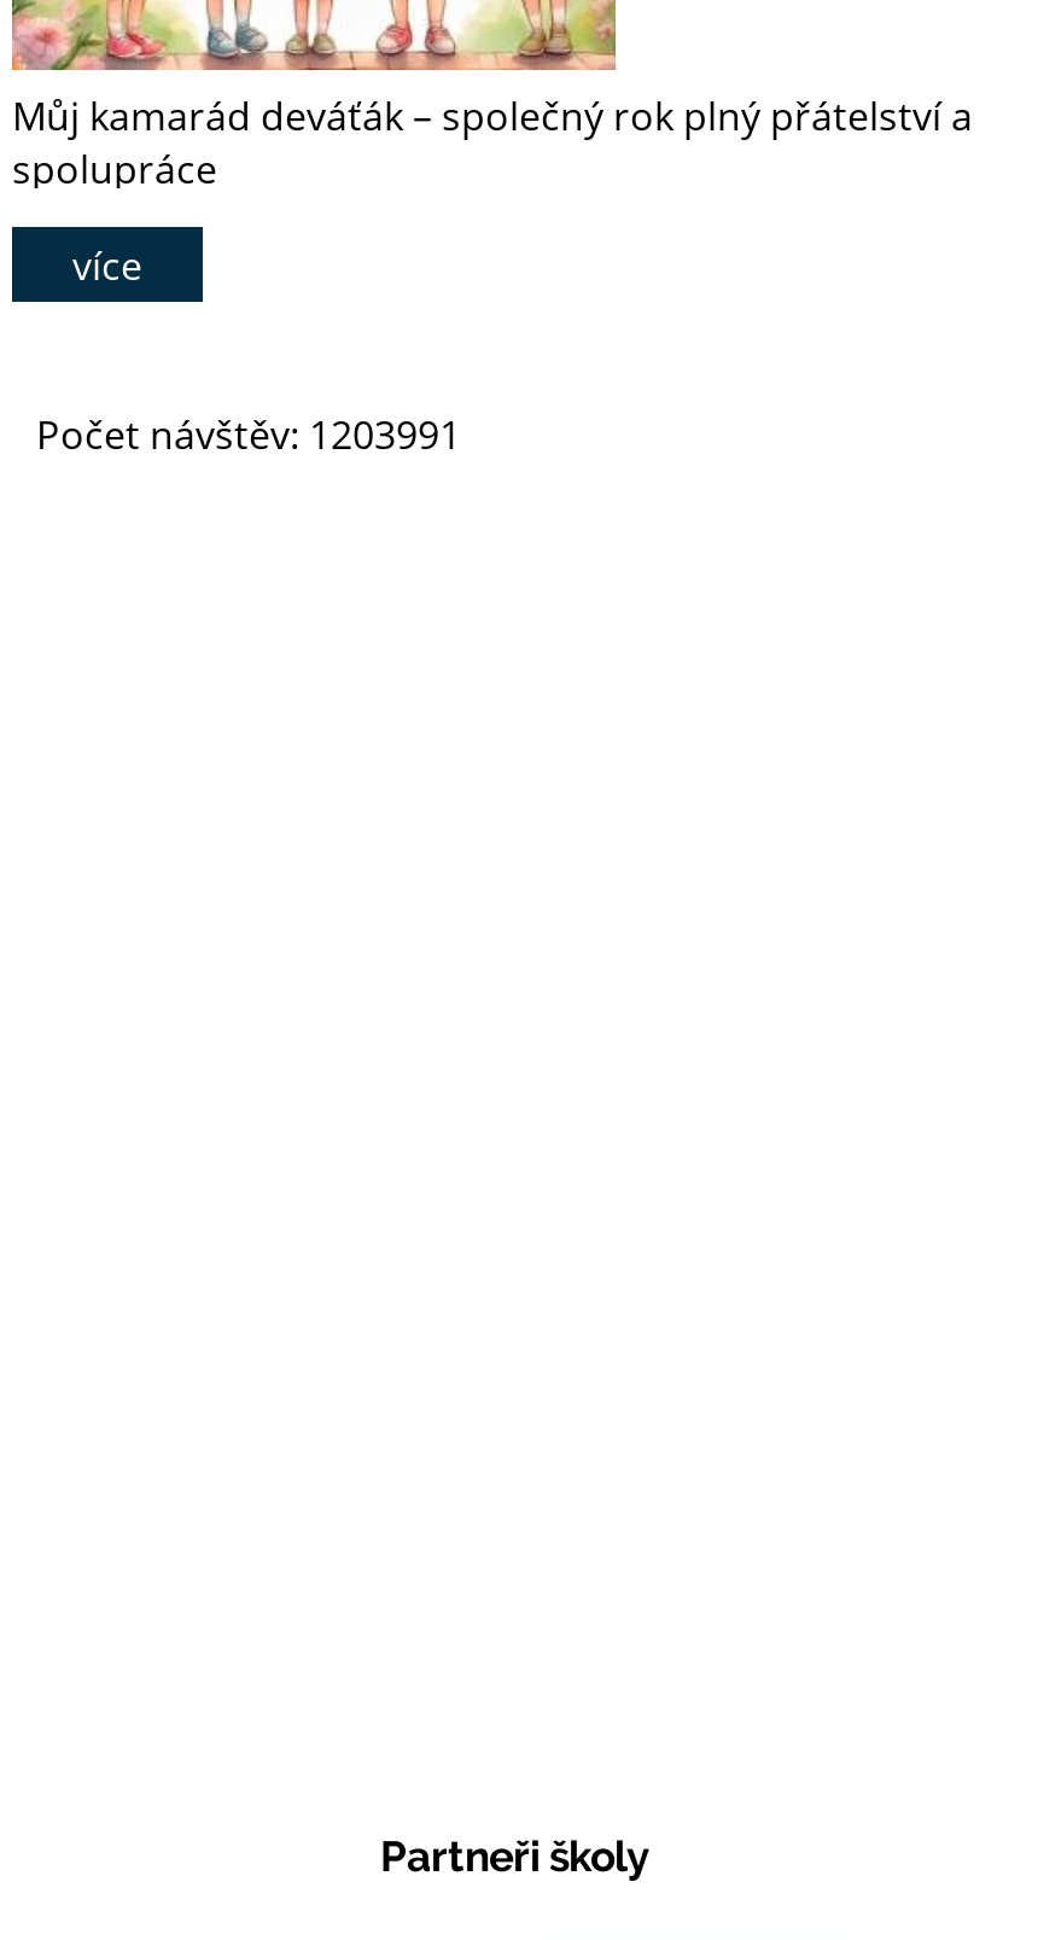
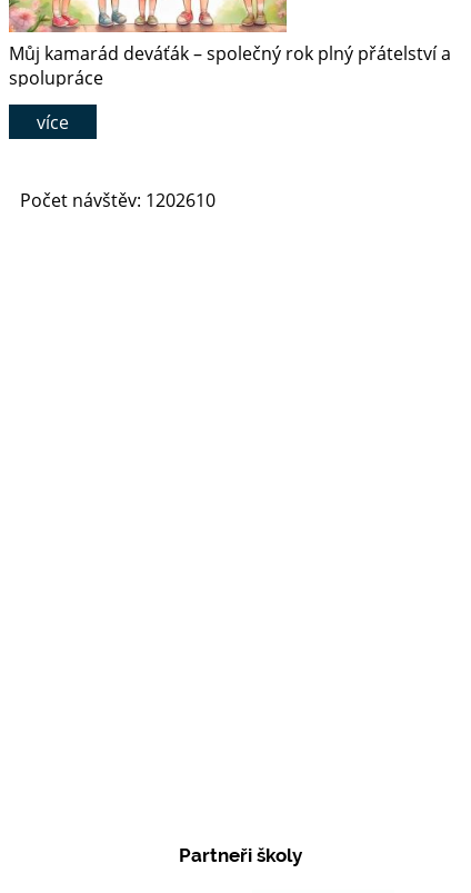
- Počet návštěv: 1203991
+ Počet návštěv: 1202610
